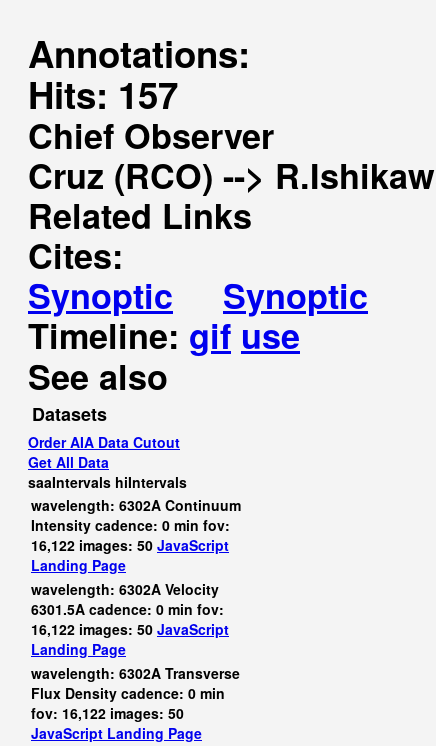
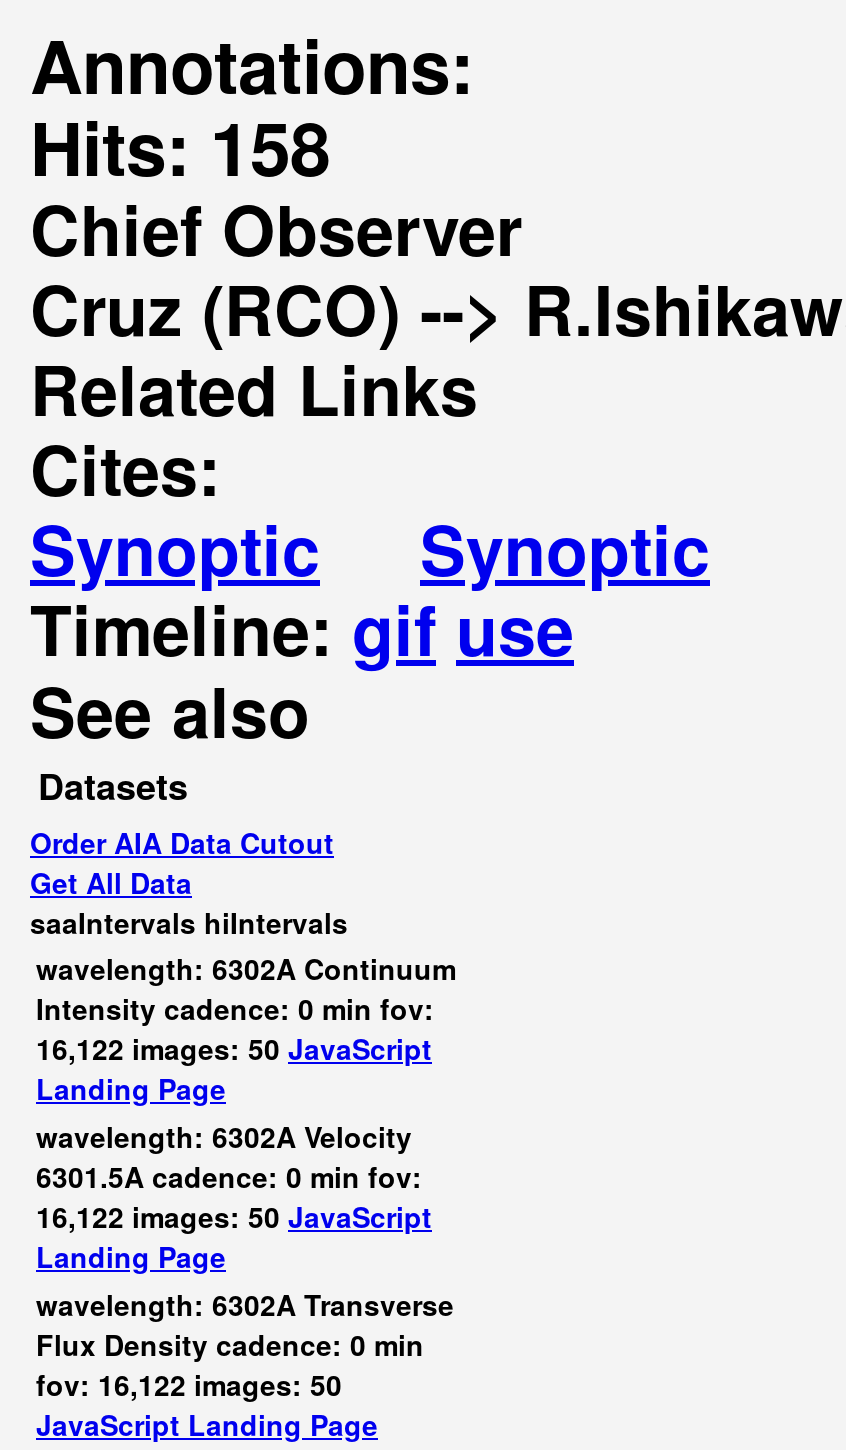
- Hits: 157
+ Hits: 158
